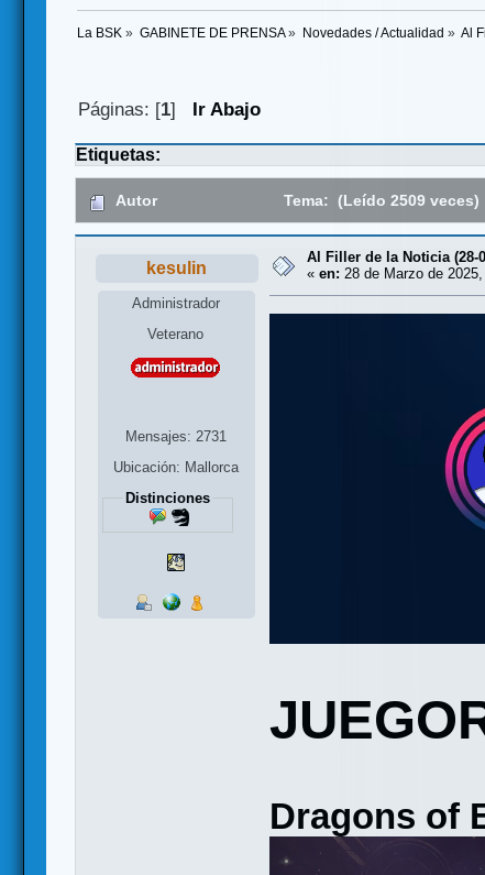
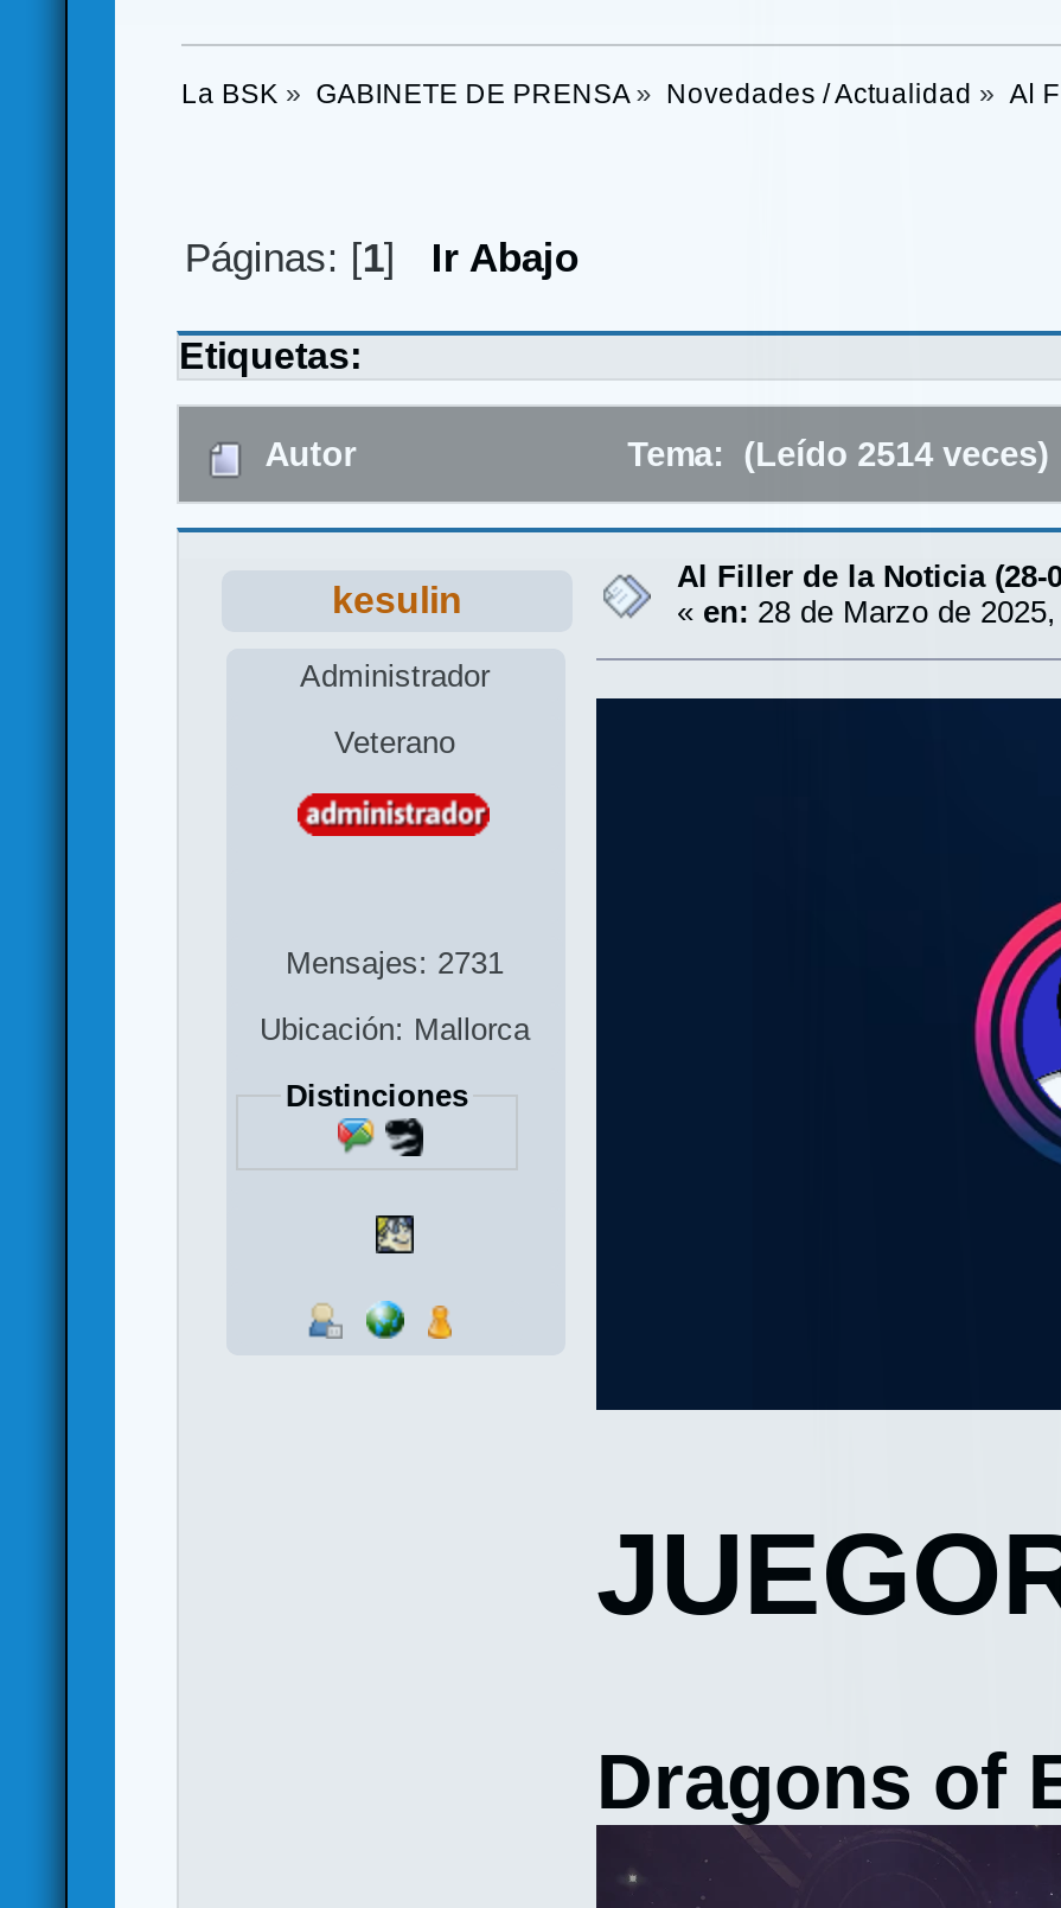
- Tema: (Leído 2509 veces)
+ Tema: (Leído 2514 veces)
